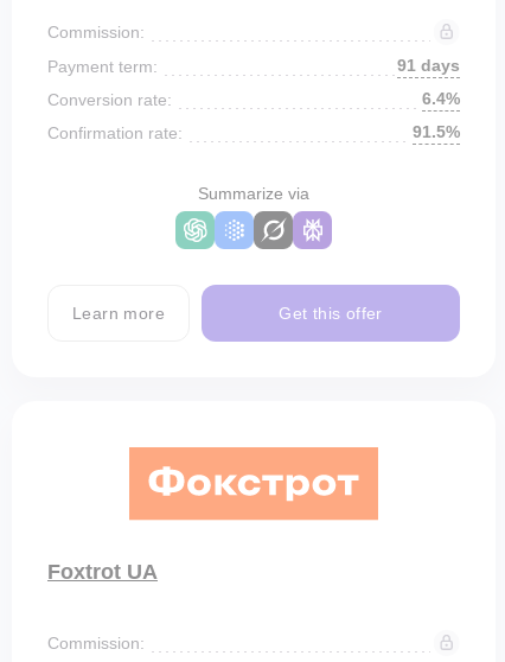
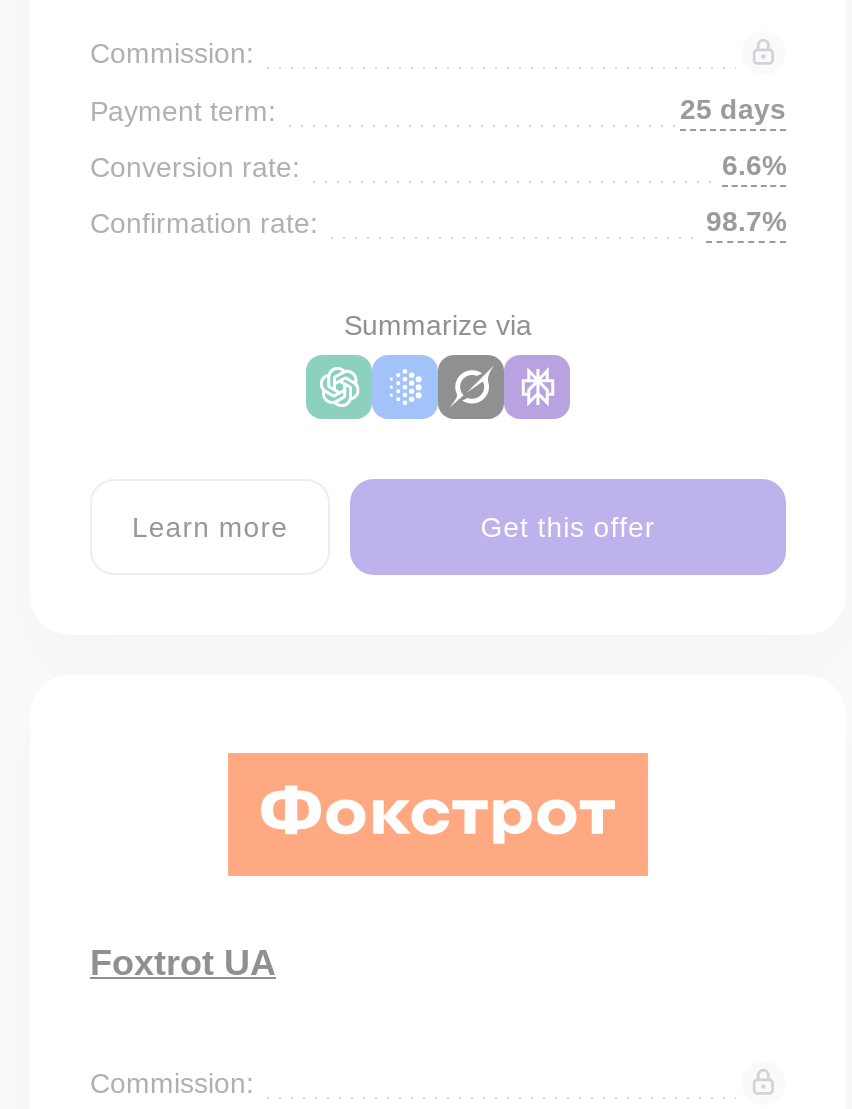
- 91 days
+ 25 days

- 6.4%
+ 6.6%

- 91.5%
+ 98.7%
